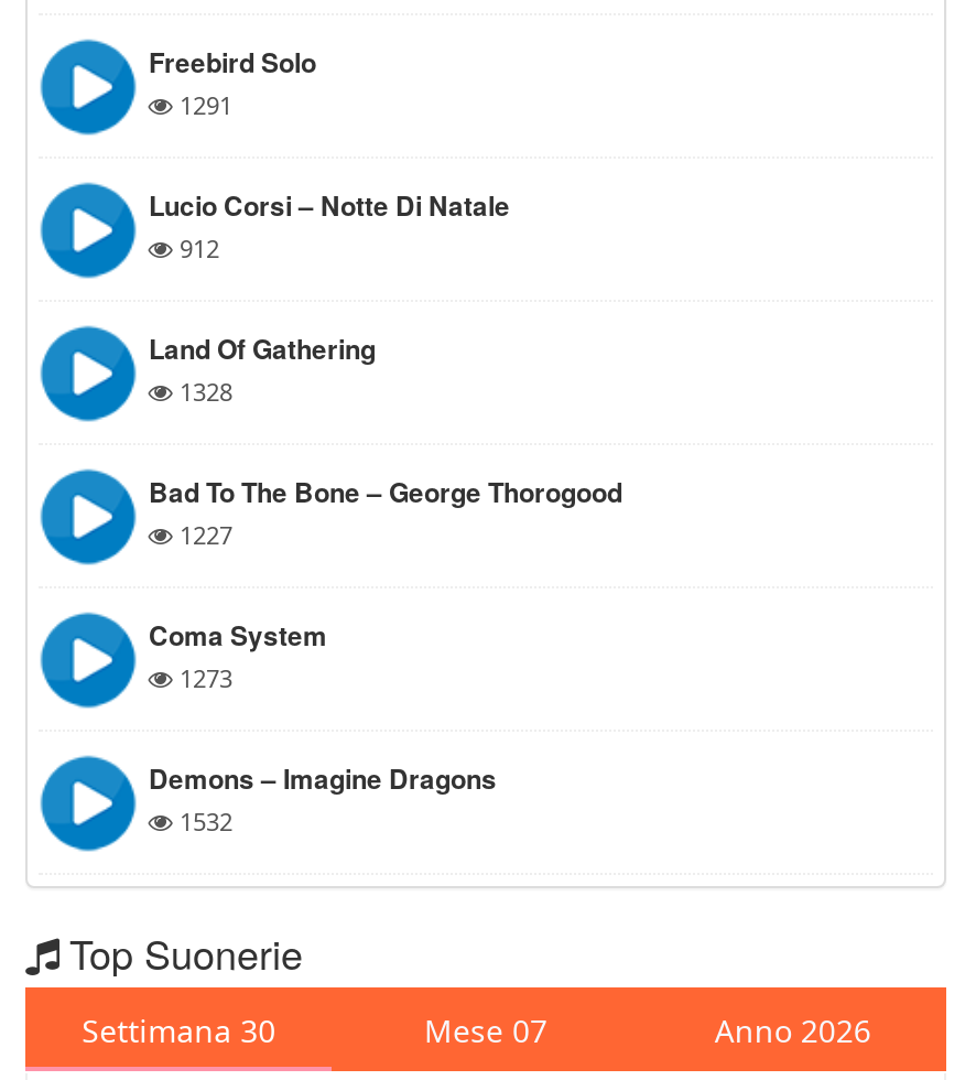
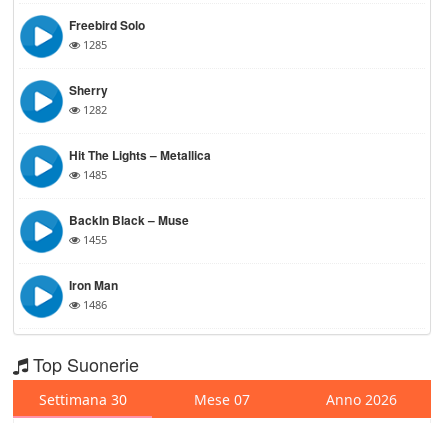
- 1291
- Lucio Corsi – Notte Di Natale
- 912
- Land Of Gathering
- 1328
- Bad To The Bone – George Thorogood
- 1227
- Coma System
- 1273
- Demons – Imagine Dragons
- 1532
+ 1285
+ Sherry
+ 1282
+ Hit The Lights – Metallica
+ 1485
+ BackIn Black – Muse
+ 1455
+ Iron Man
+ 1486
